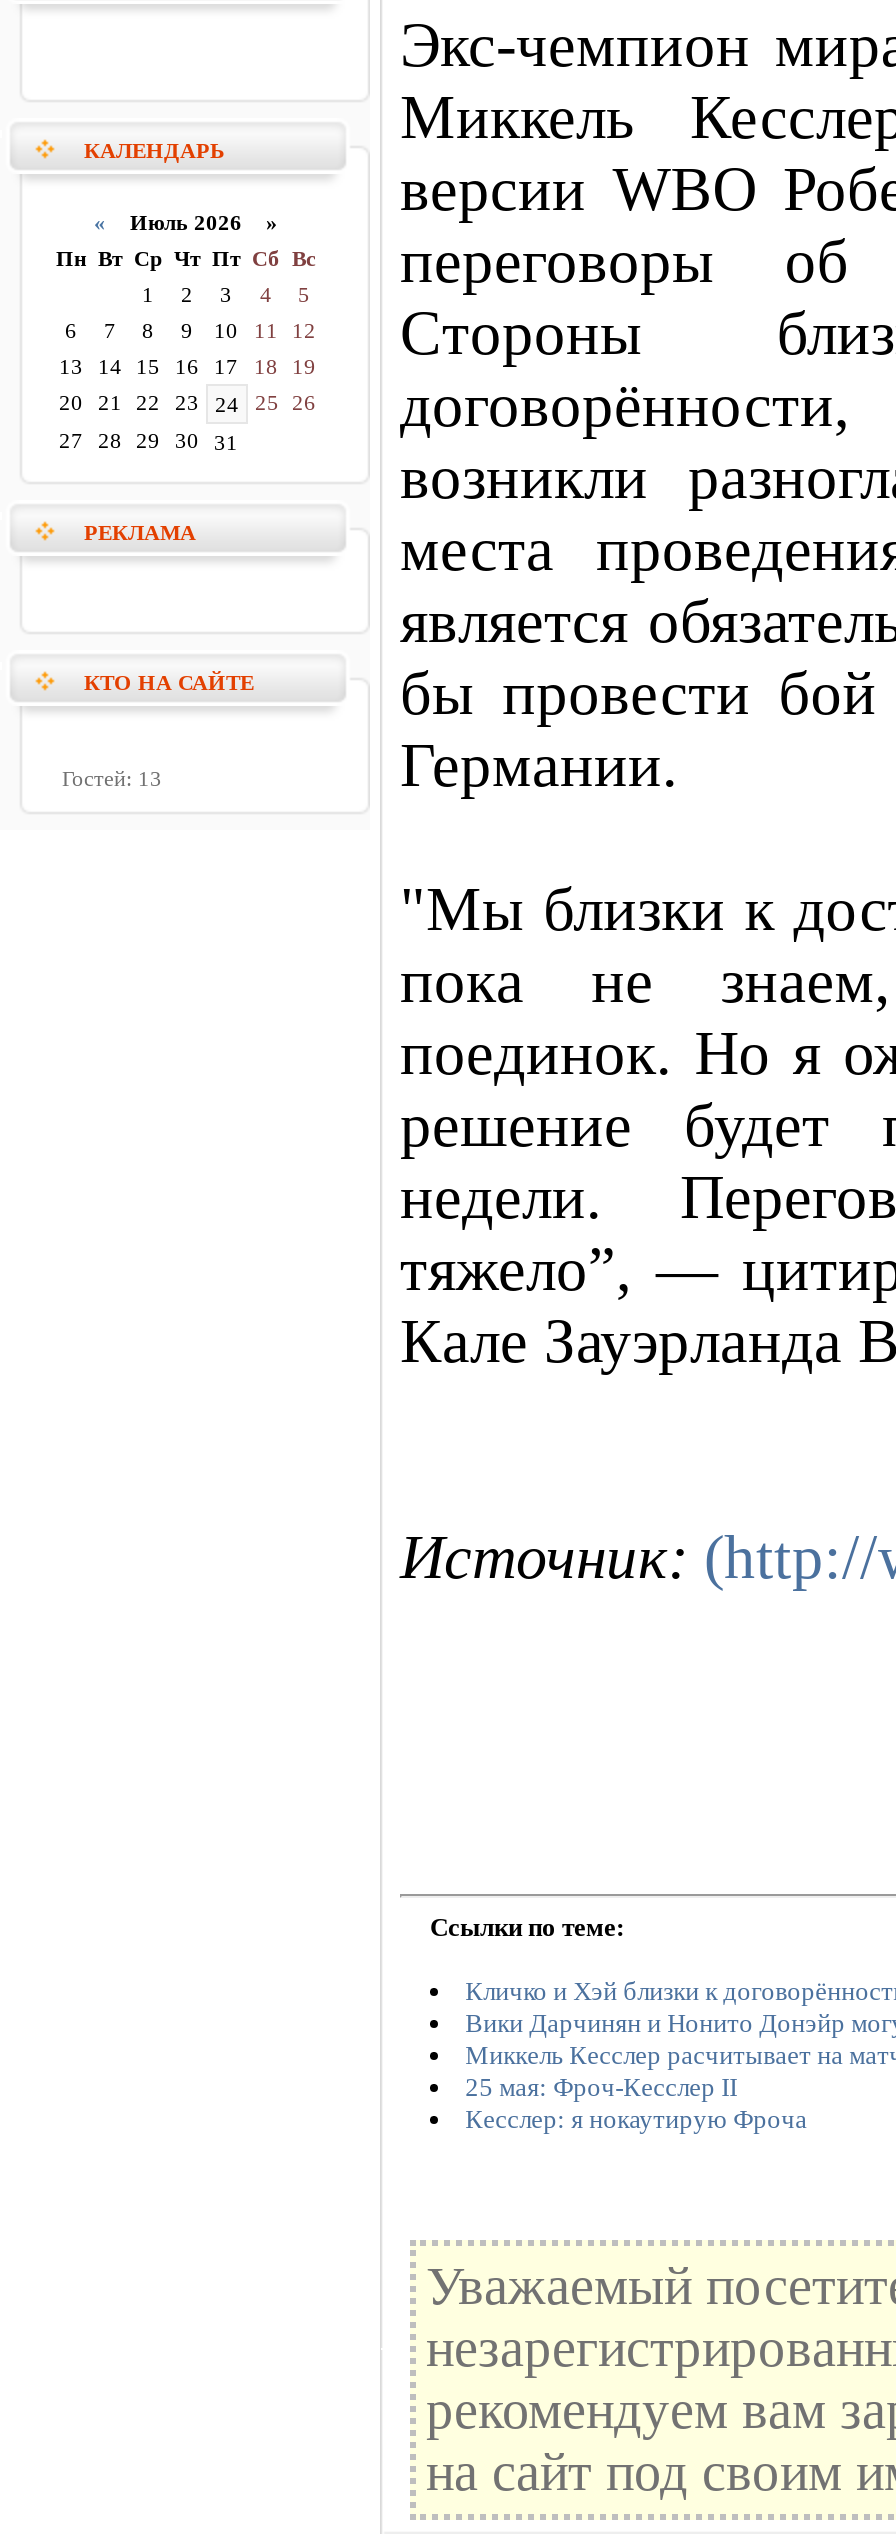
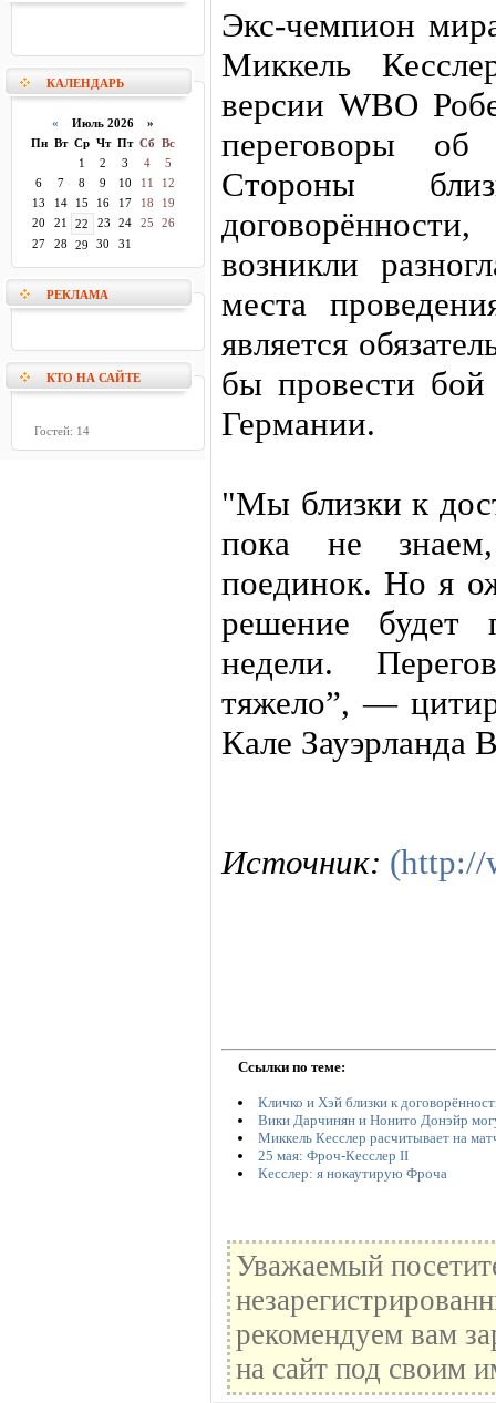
- Гостей: 13
+ Гостей: 14
